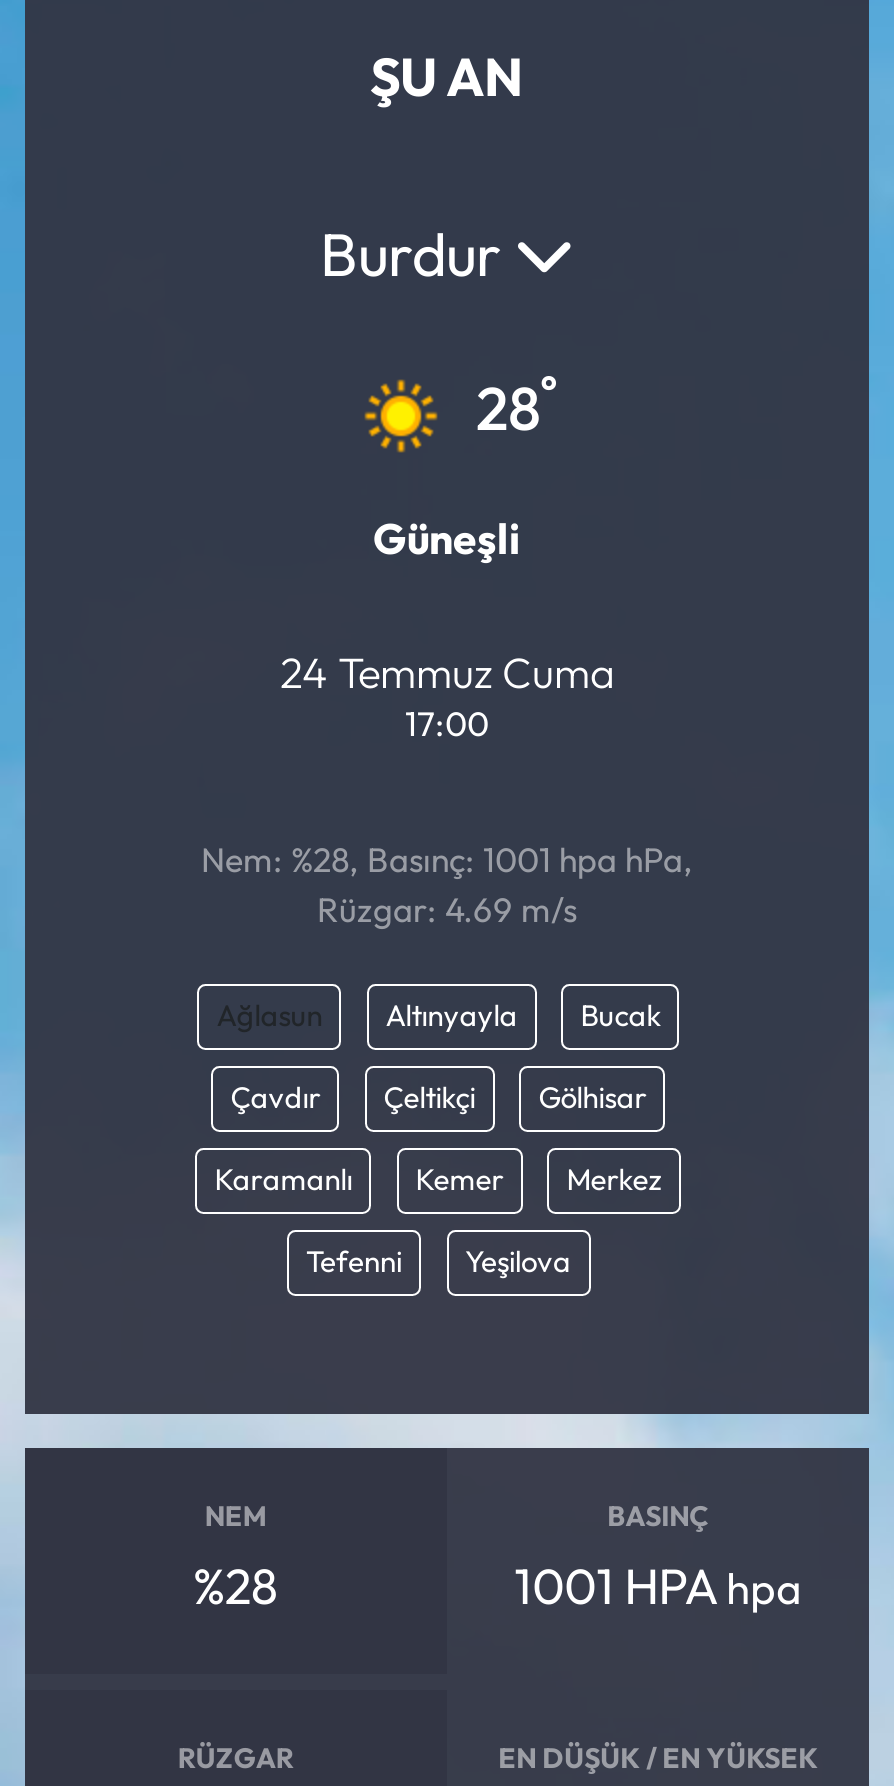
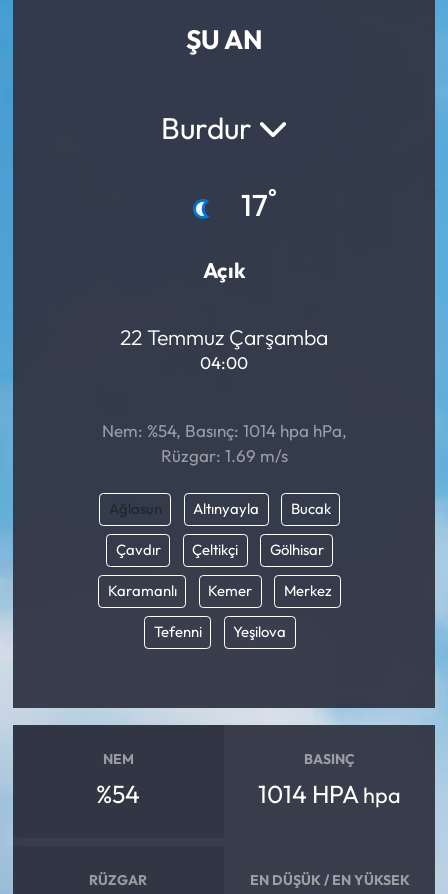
- [image]
- 28°
+ [image]
+ 17°

- Güneşli
+ Açık

- 24 Temmuz Cuma
- 17:00
+ 22 Temmuz Çarşamba
+ 04:00

- Nem: %28, Basınç: 1001 hpa hPa,
- Rüzgar: 4.69 m/s
+ Nem: %54, Basınç: 1014 hpa hPa,
+ Rüzgar: 1.69 m/s

- %28
+ %54

- 1001 HPA hpa
+ 1014 HPA hpa
